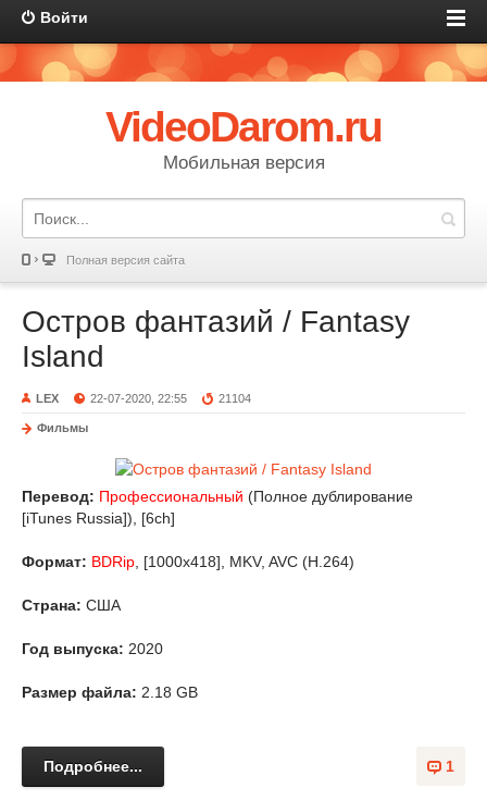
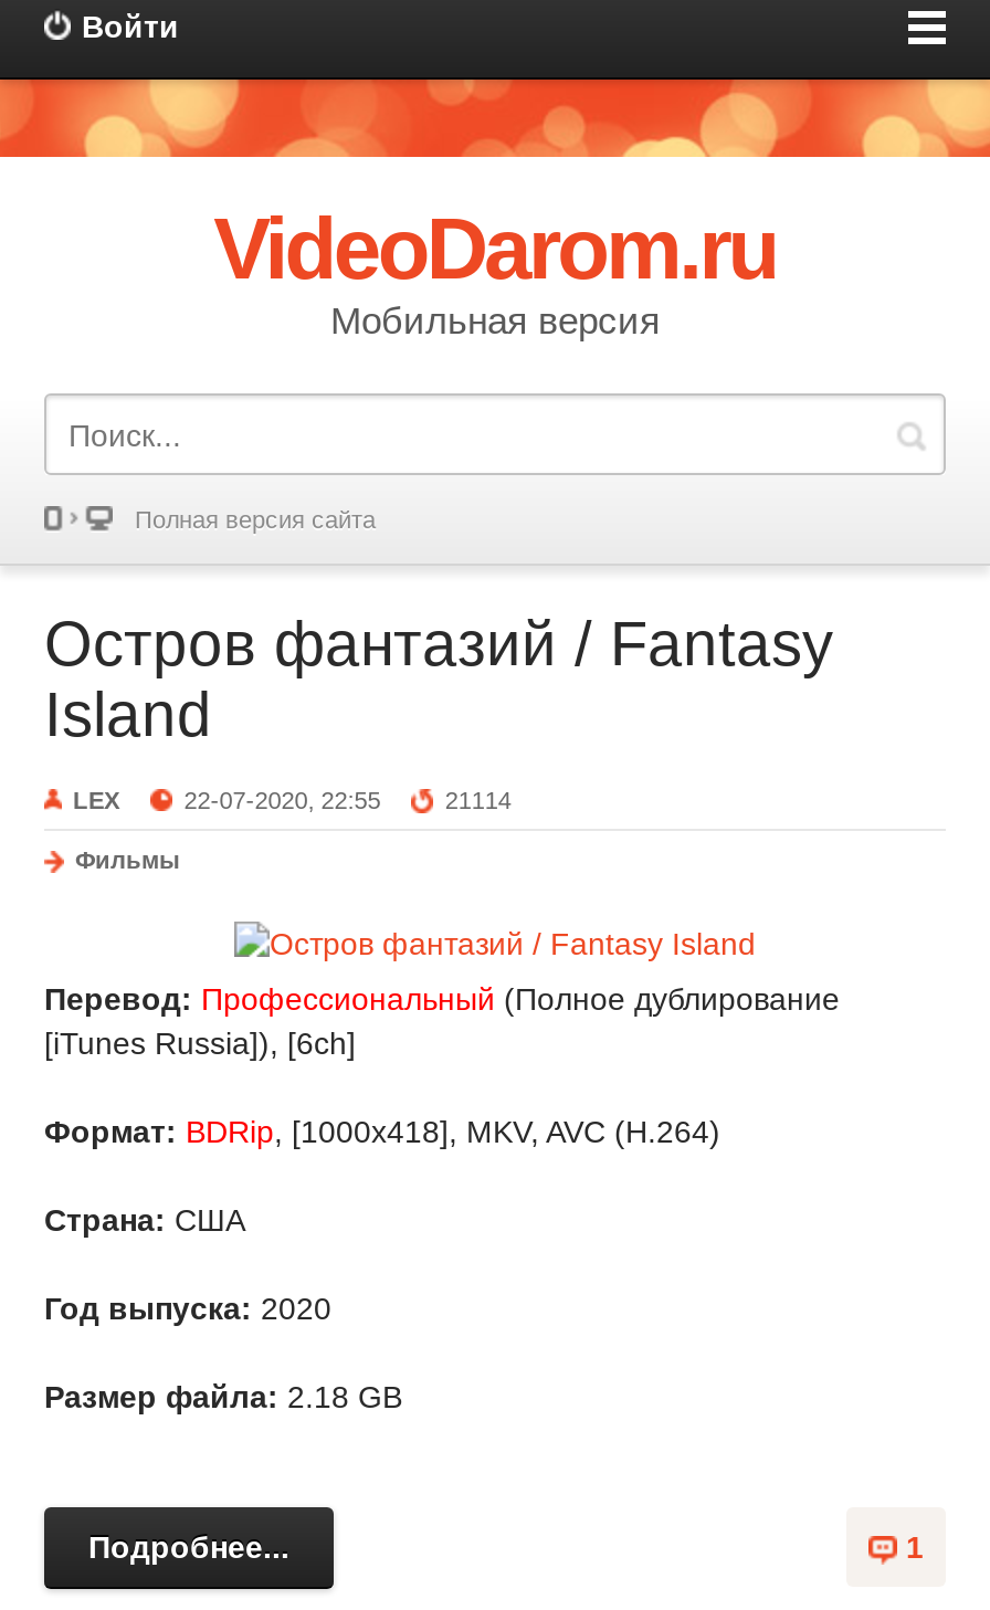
- 21104
+ 21114
